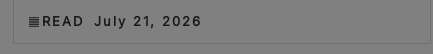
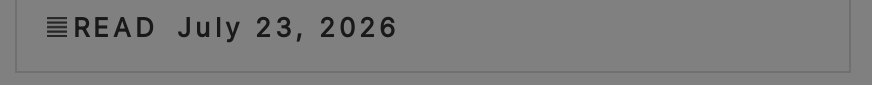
- READ July 21, 2026
+ READ July 23, 2026
